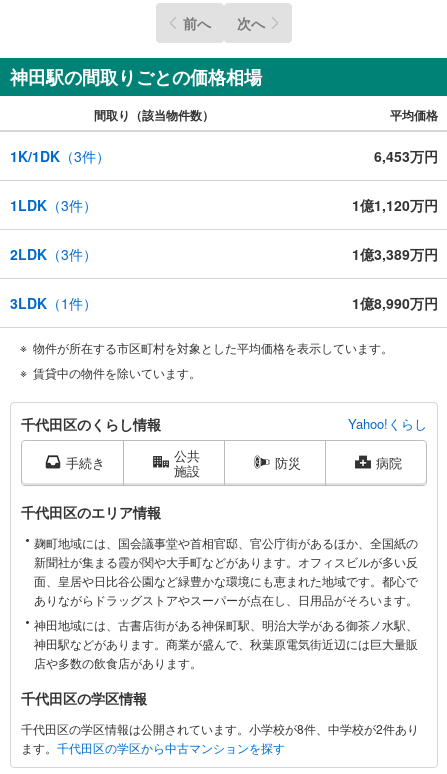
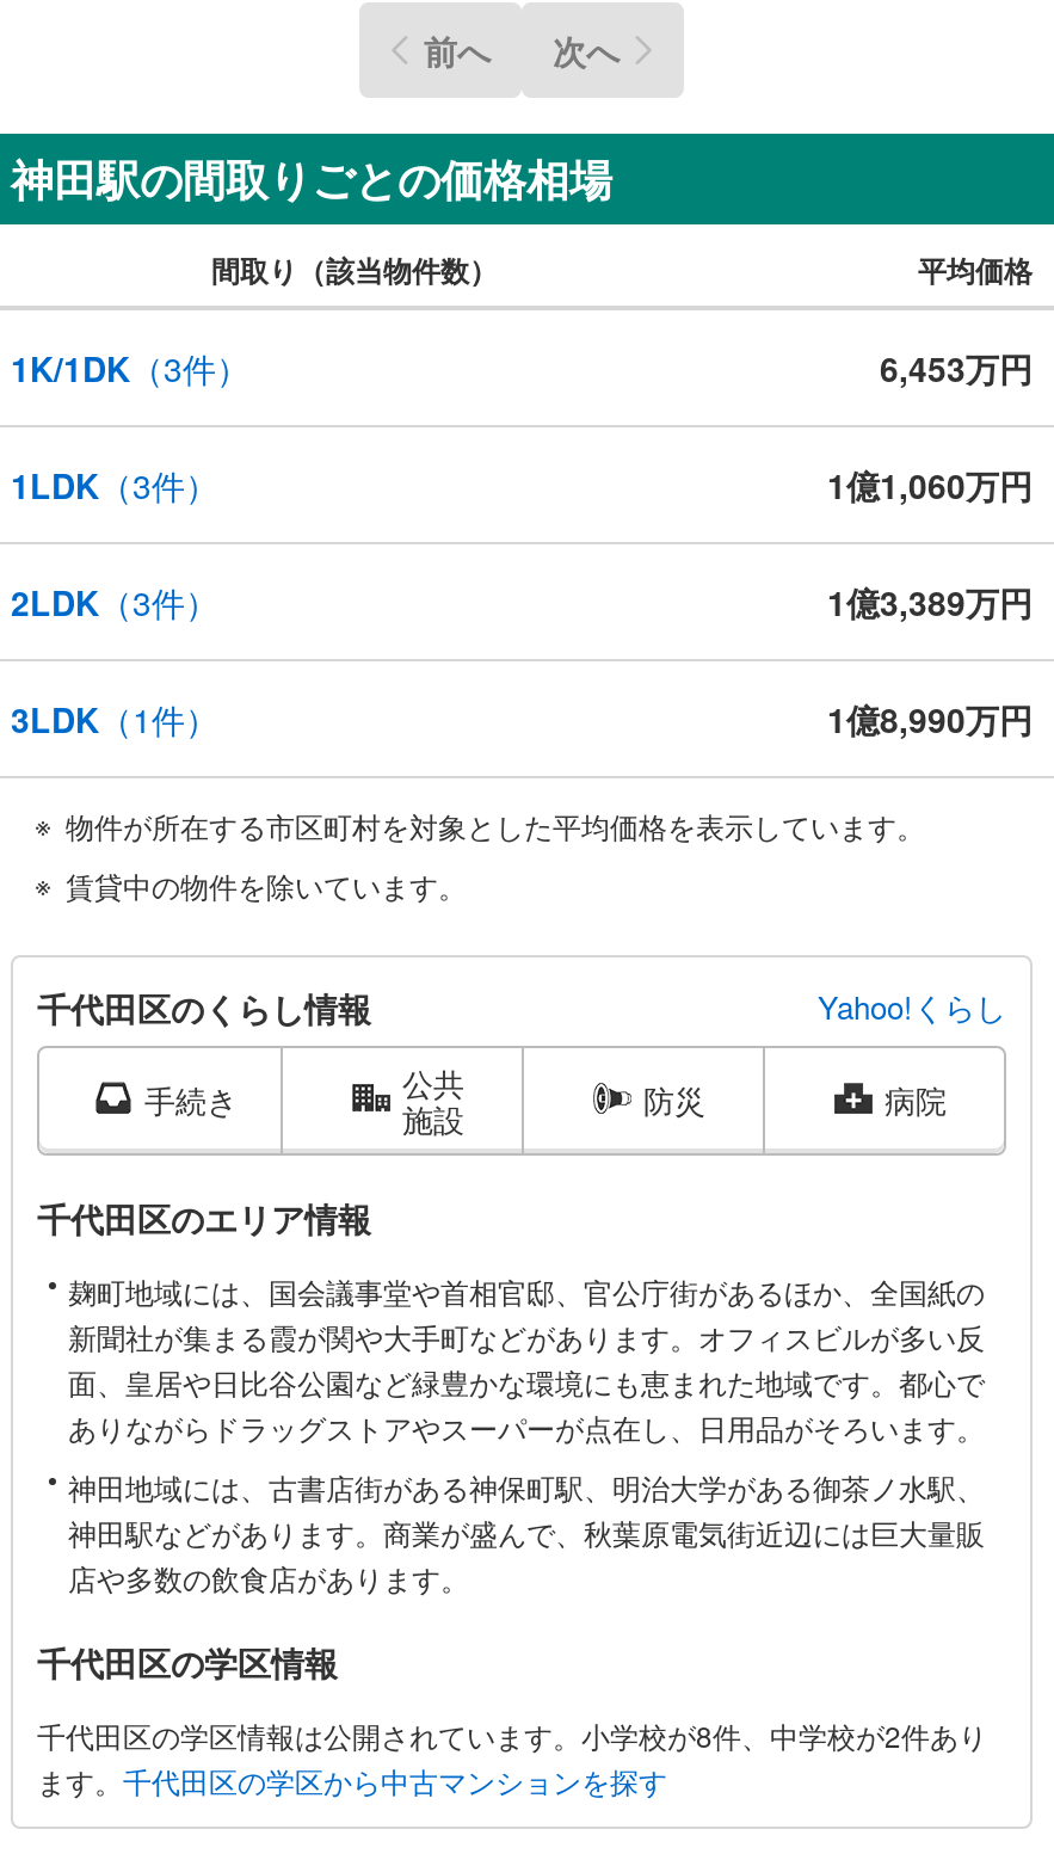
- 1億1,120万円
+ 1億1,060万円
